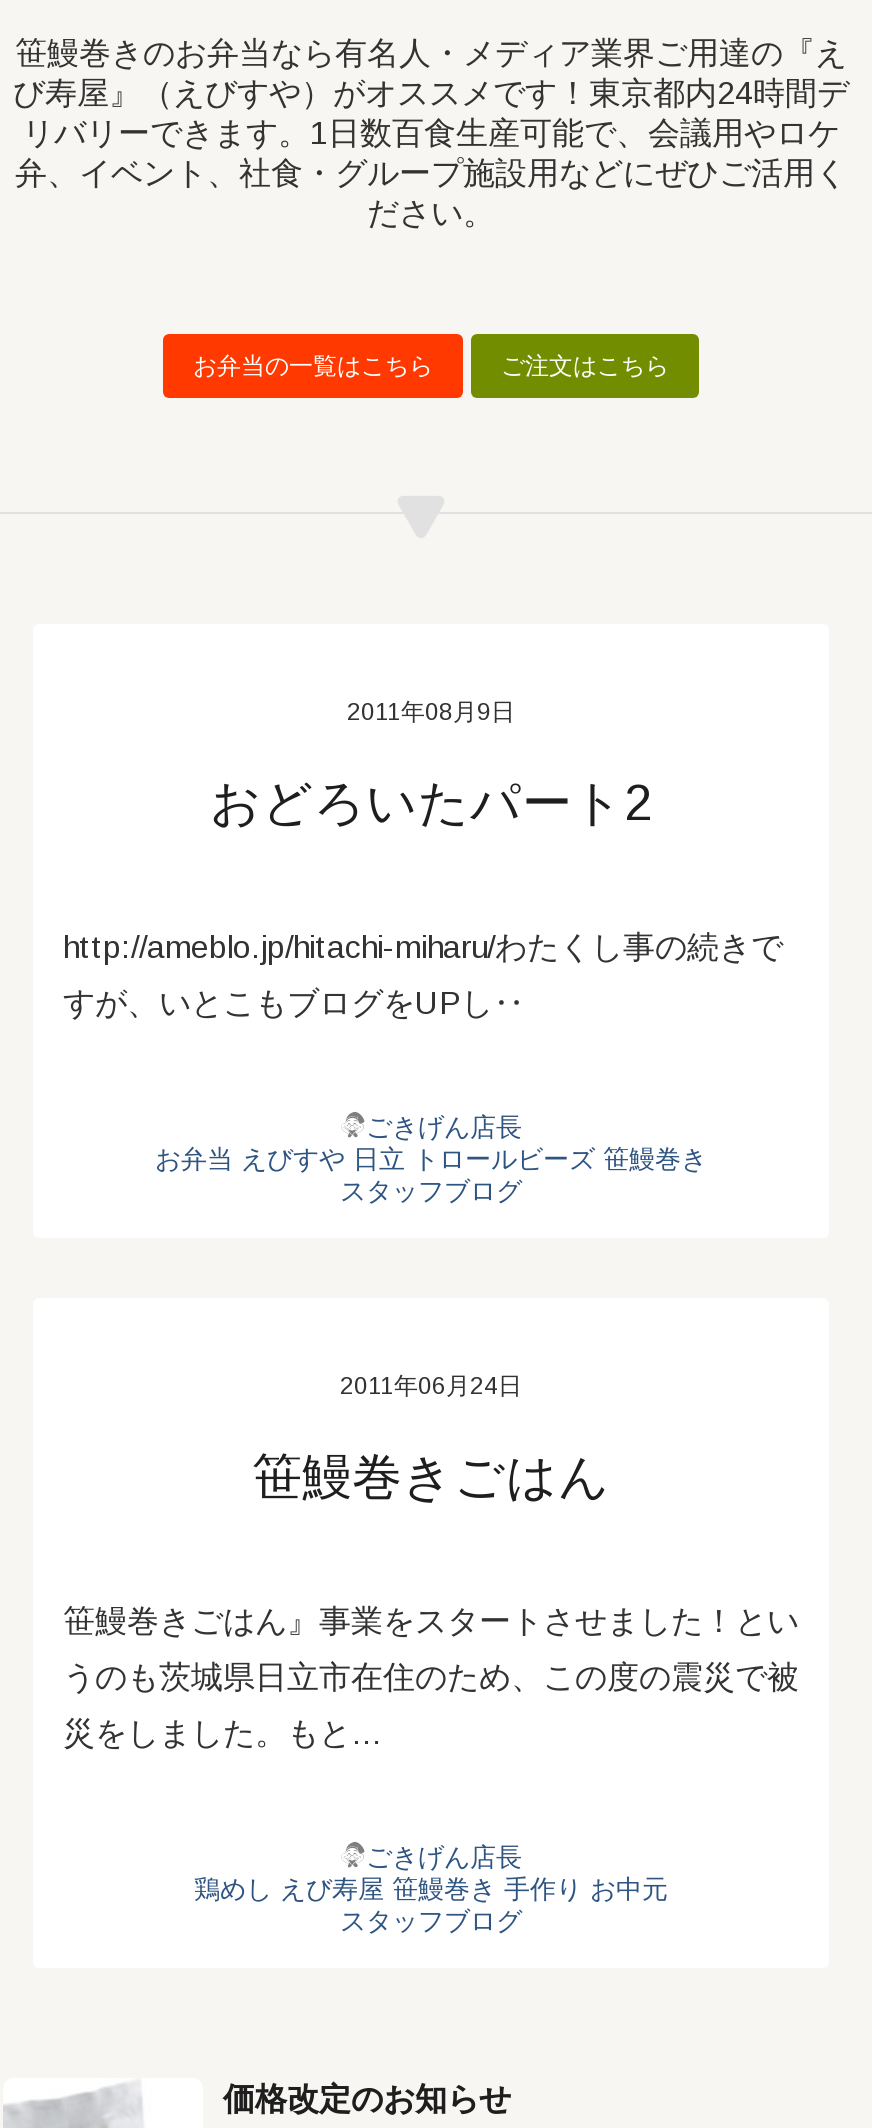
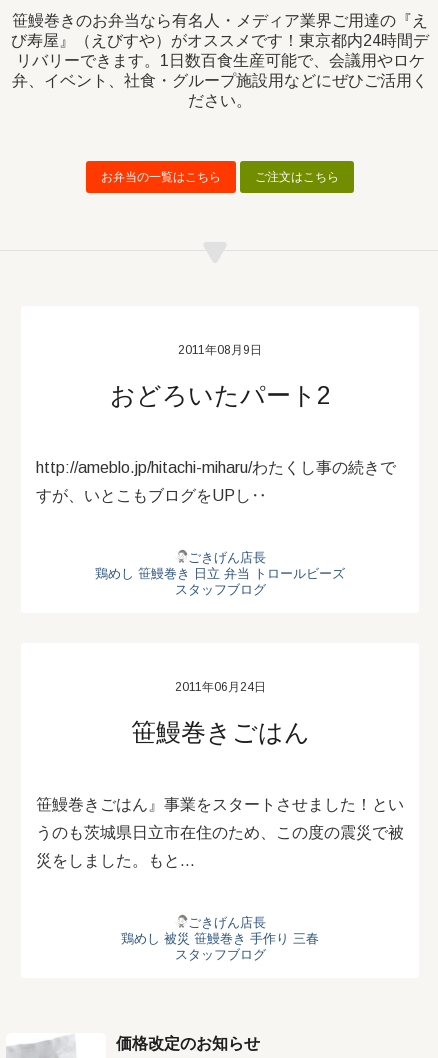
- お弁当 えびすや 日立 トロールビーズ 笹鰻巻き
+ 鶏めし 笹鰻巻き 日立 弁当 トロールビーズ

- 鶏めし えび寿屋 笹鰻巻き 手作り お中元
+ 鶏めし 被災 笹鰻巻き 手作り 三春
